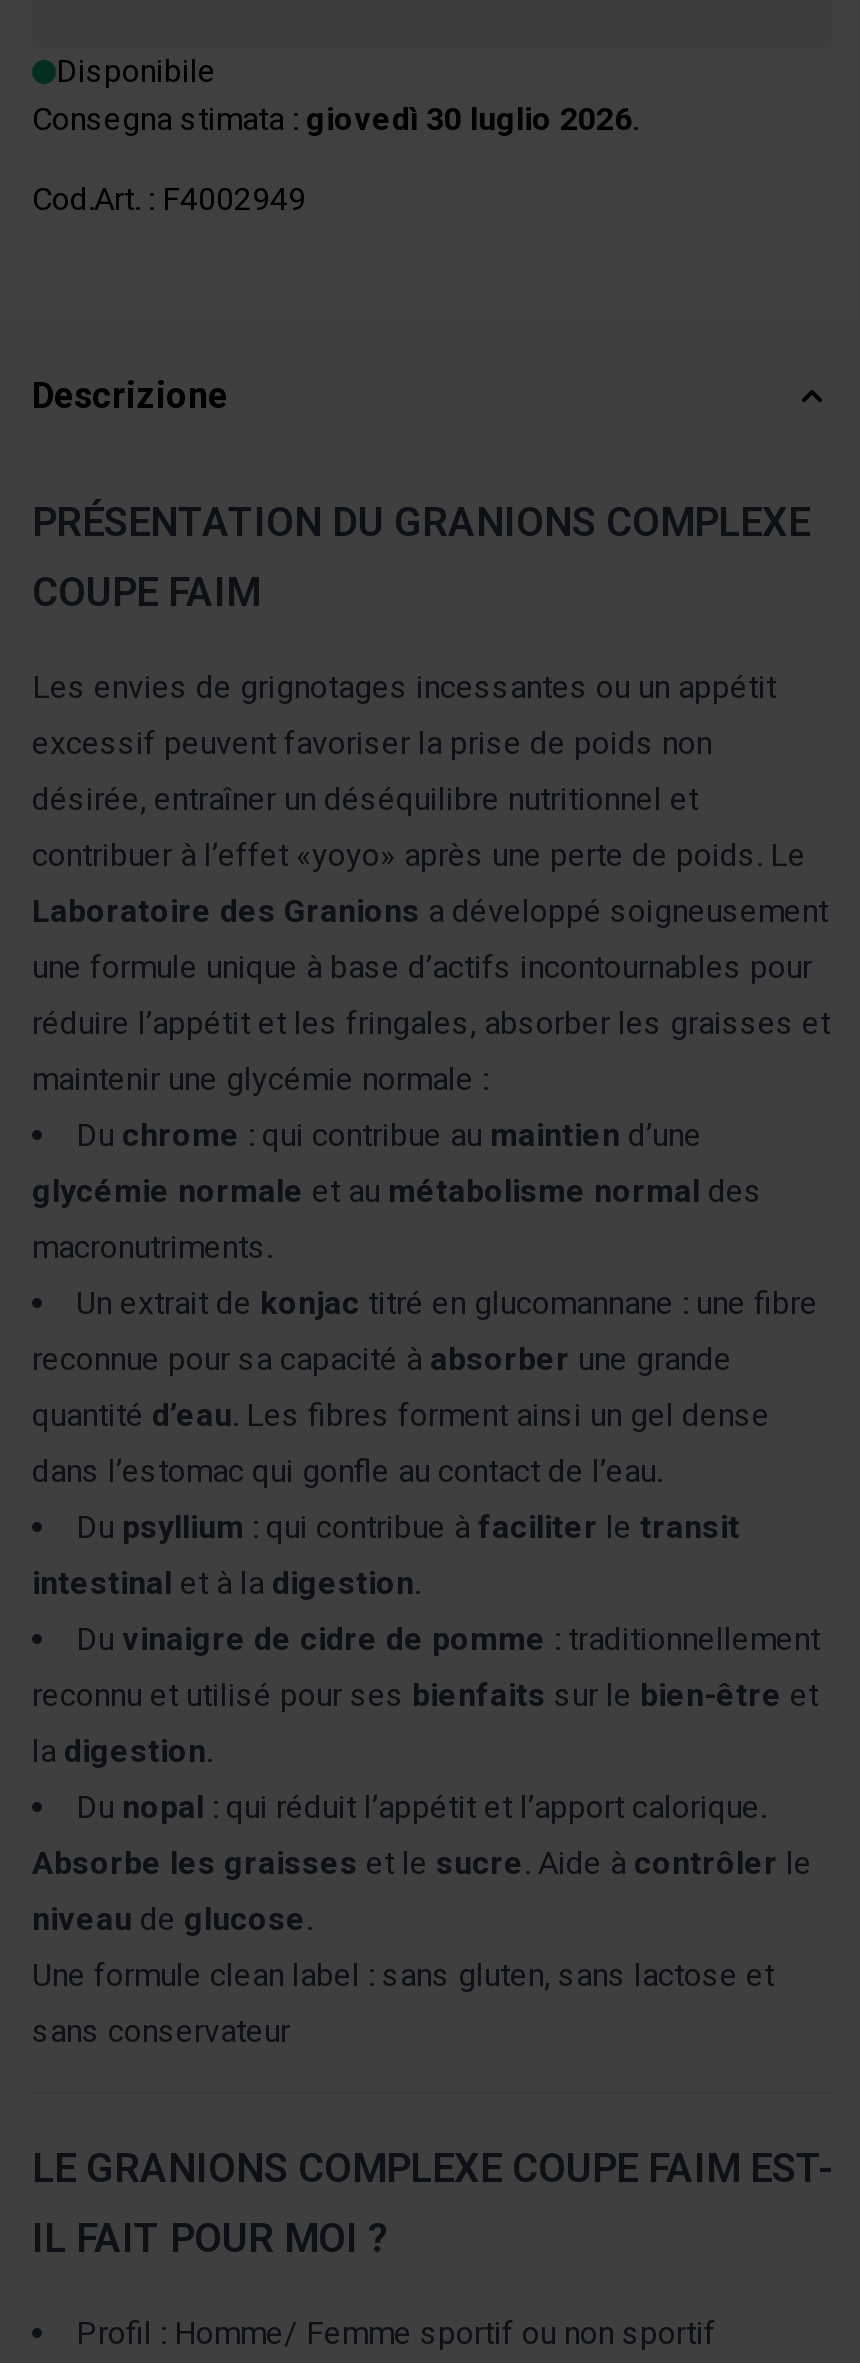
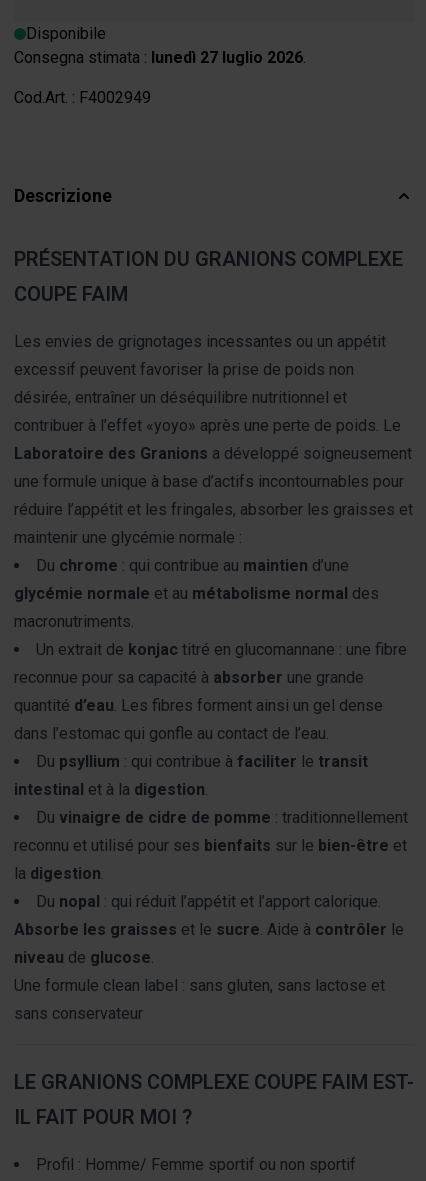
- Consegna stimata : giovedì 30 luglio 2026.
+ Consegna stimata : lunedì 27 luglio 2026.
